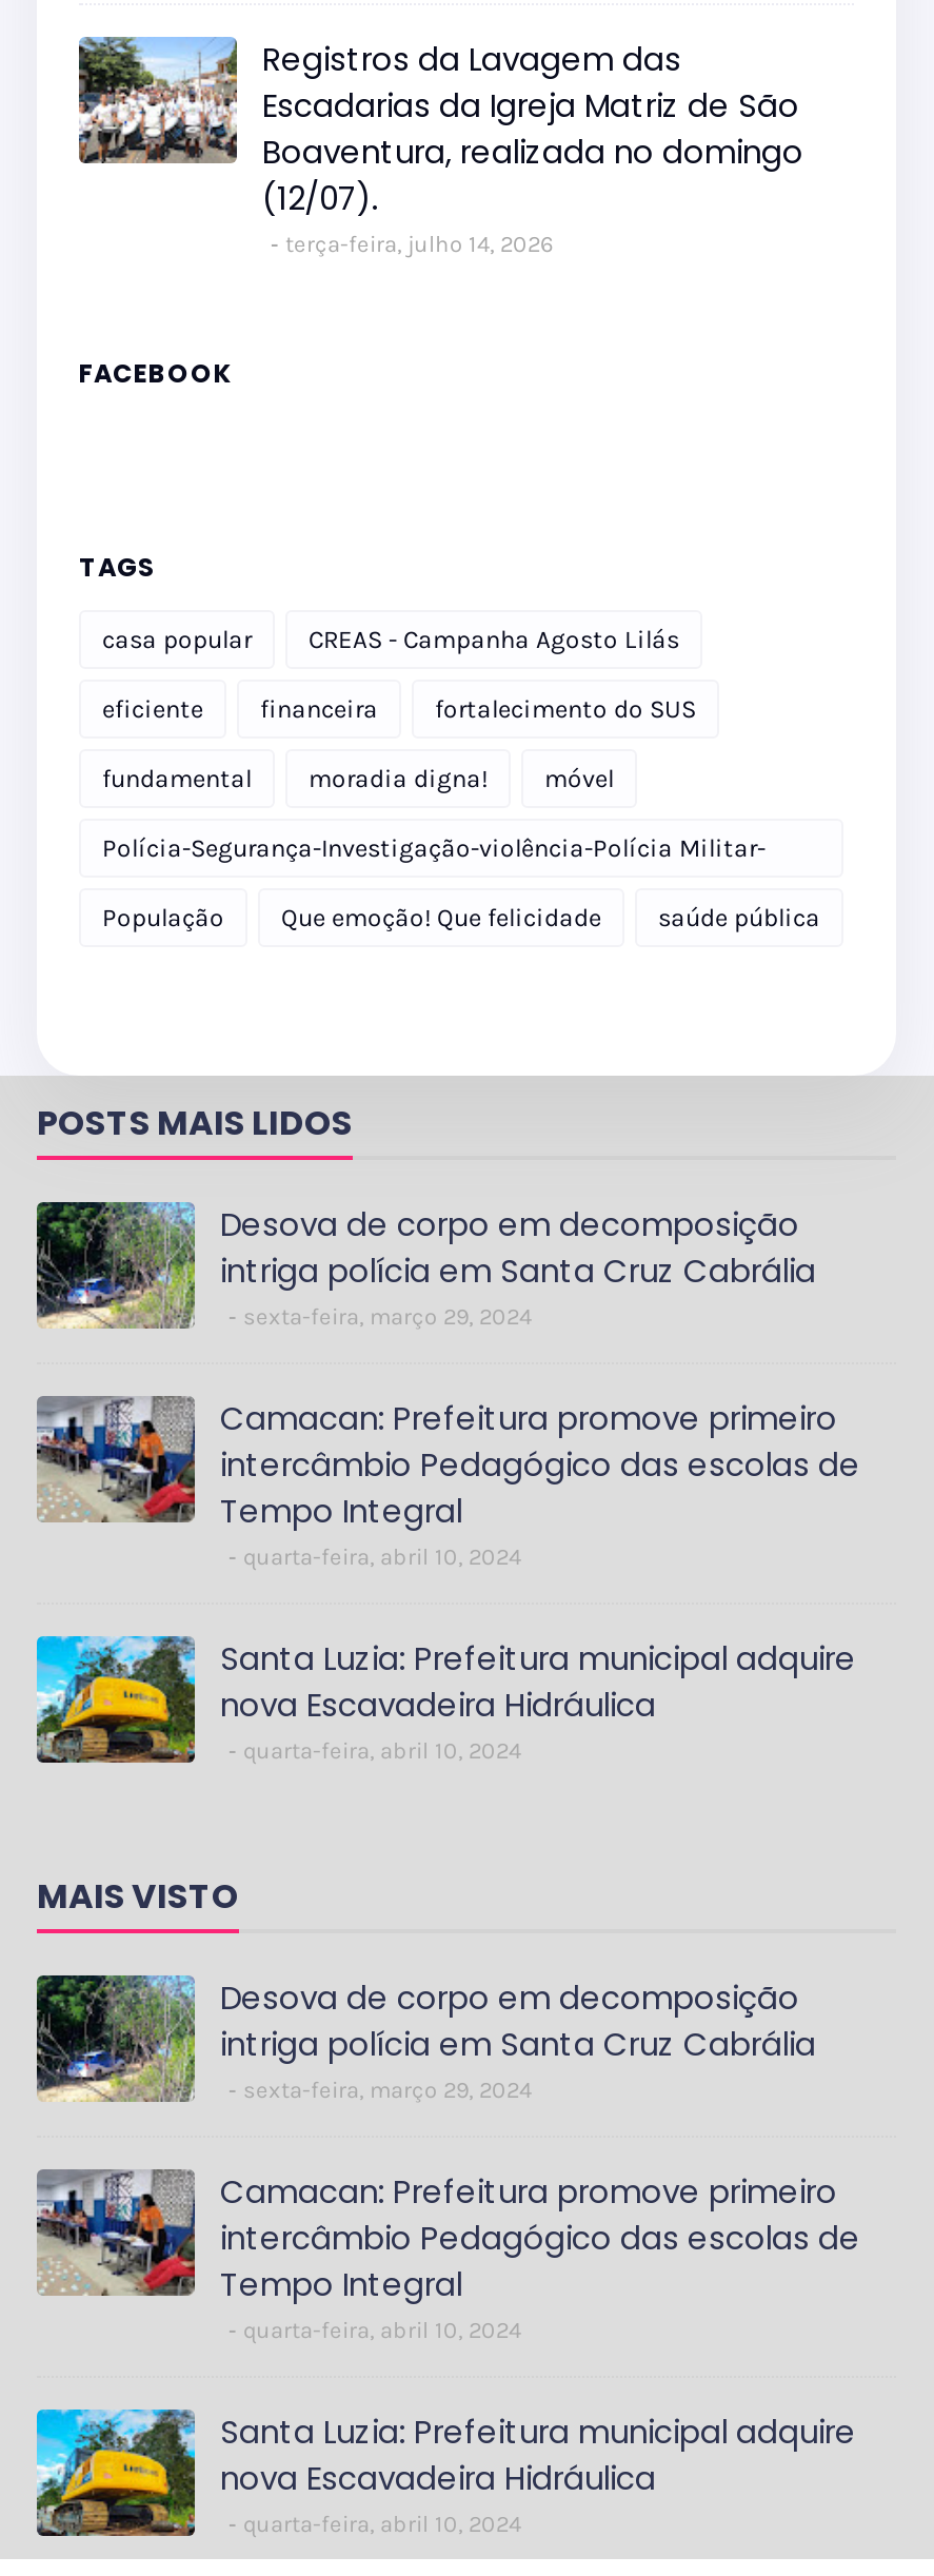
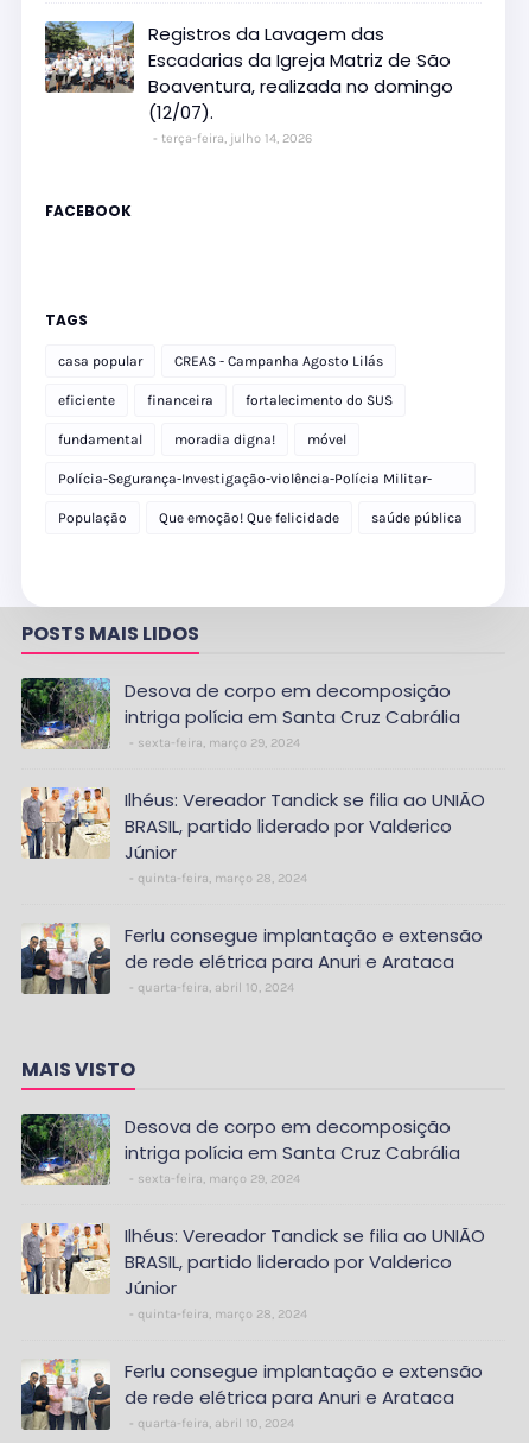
- [image]
- Camacan: Prefeitura promove primeiro
- intercâmbio Pedagógico das escolas de
- Tempo Integral
- quarta-feira, abril 10, 2024
+ [image]
+ Ilhéus: Vereador Tandick se filia ao UNIÃO
+ BRASIL, partido liderado por Valderico
+ Júnior
+ quinta-feira, março 28, 2024

- [image]
- Santa Luzia: Prefeitura municipal adquire
- nova Escavadeira Hidráulica
+ [image]
+ Ferlu consegue implantação e extensão
+ de rede elétrica para Anuri e Arataca

- [image]
- Camacan: Prefeitura promove primeiro
- intercâmbio Pedagógico das escolas de
- Tempo Integral
- quarta-feira, abril 10, 2024
+ [image]
+ Ilhéus: Vereador Tandick se filia ao UNIÃO
+ BRASIL, partido liderado por Valderico
+ Júnior
+ quinta-feira, março 28, 2024

- [image]
- Santa Luzia: Prefeitura municipal adquire
- nova Escavadeira Hidráulica
+ [image]
+ Ferlu consegue implantação e extensão
+ de rede elétrica para Anuri e Arataca
